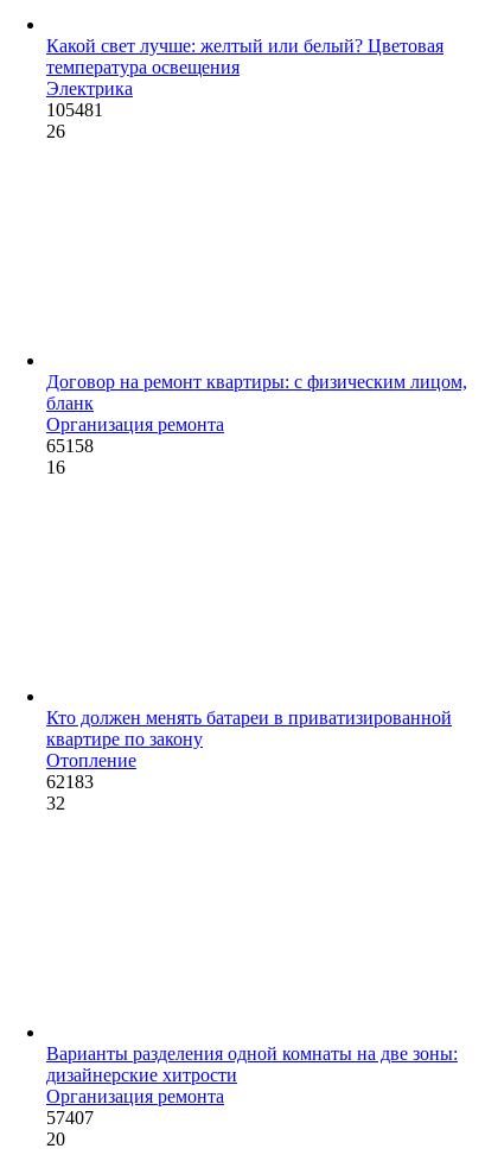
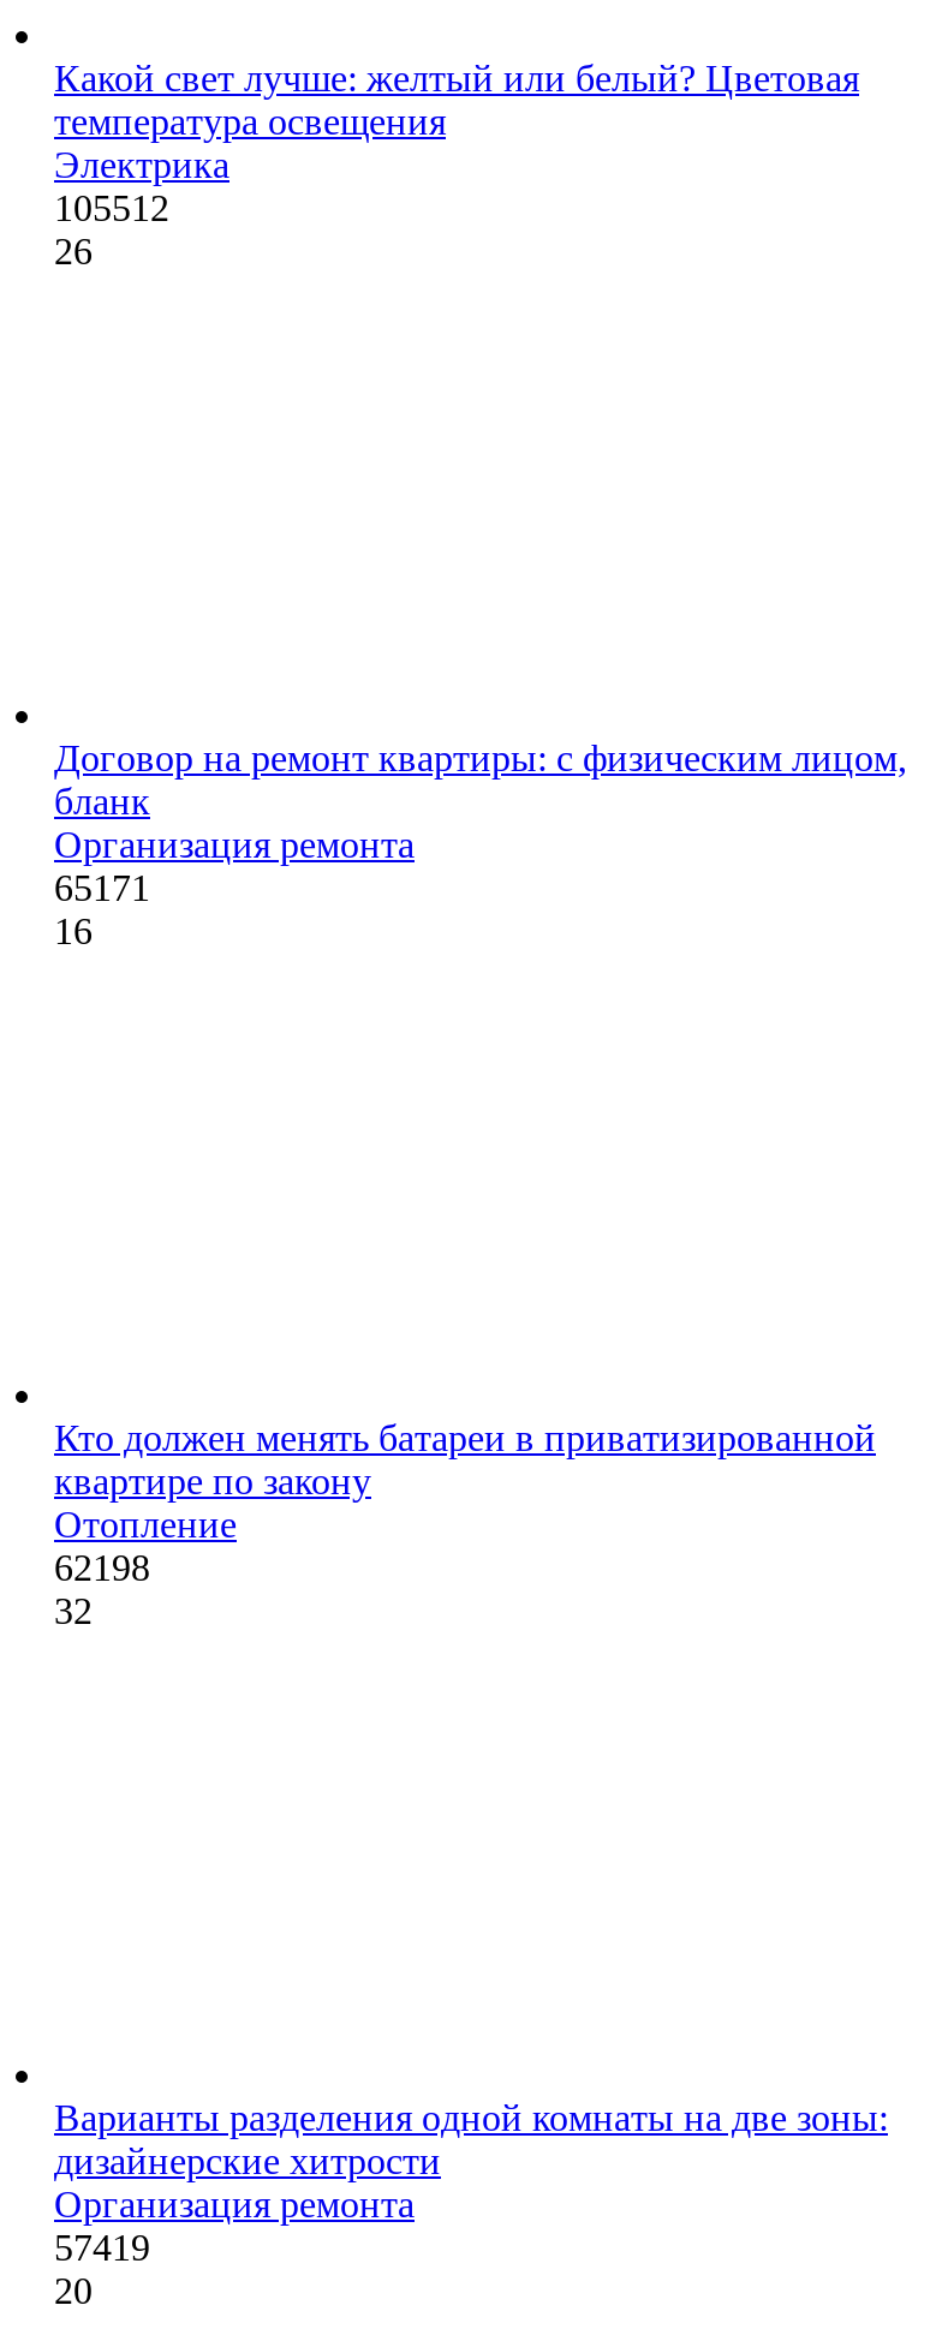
- 105481
+ 105512

- 65158
+ 65171

- 62183
+ 62198

- 57407
+ 57419
